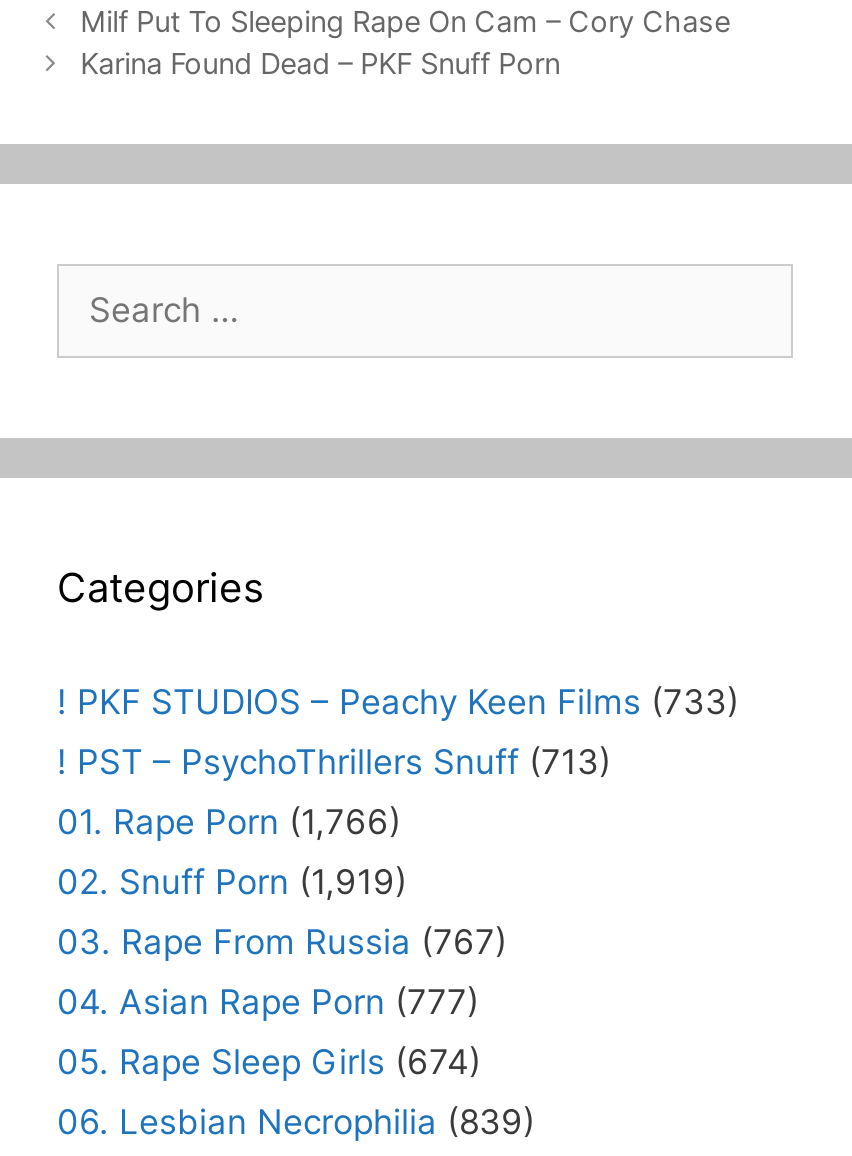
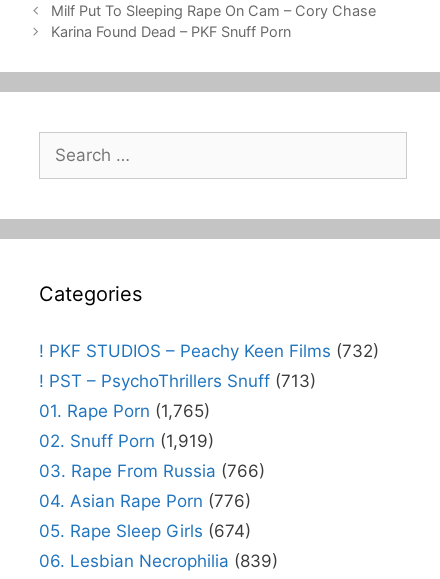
- ! PKF STUDIOS – Peachy Keen Films (733)
+ ! PKF STUDIOS – Peachy Keen Films (732)

- 01. Rape Porn (1,766)
+ 01. Rape Porn (1,765)

- 03. Rape From Russia (767)
+ 03. Rape From Russia (766)

- 04. Asian Rape Porn (777)
+ 04. Asian Rape Porn (776)
